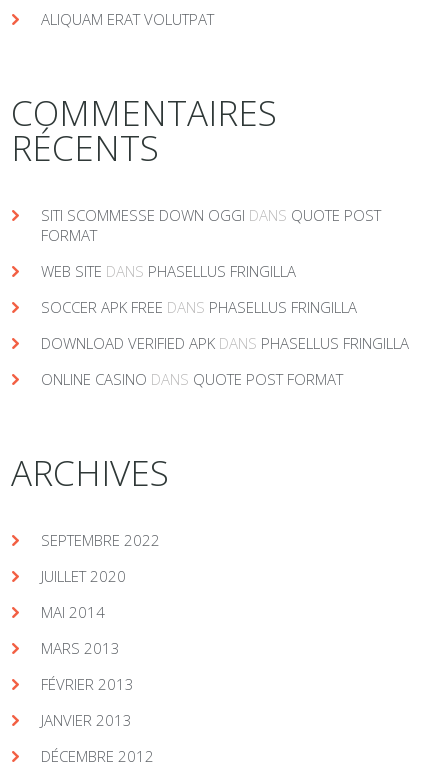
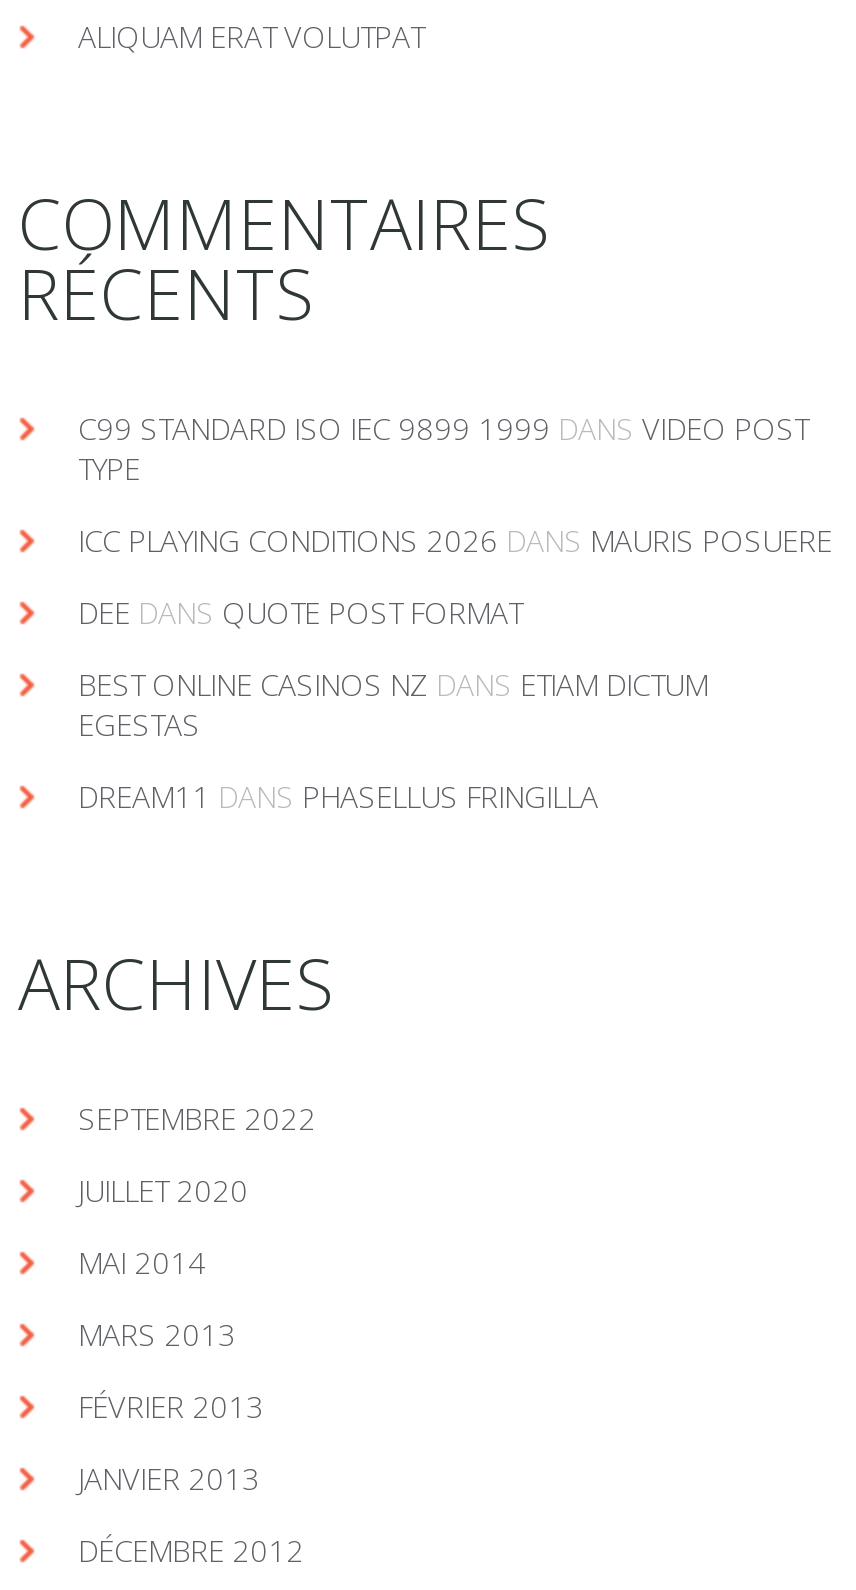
- SITI SCOMMESSE DOWN OGGI DANS QUOTE POST
- FORMAT
+ C99 STANDARD ISO IEC 9899 1999 DANS VIDEO POST
+ TYPE

- WEB SITE DANS PHASELLUS FRINGILLA
+ ICC PLAYING CONDITIONS 2026 DANS MAURIS POSUERE

- SOCCER APK FREE DANS PHASELLUS FRINGILLA
+ DEE DANS QUOTE POST FORMAT

- DOWNLOAD VERIFIED APK DANS PHASELLUS FRINGILLA
+ BEST ONLINE CASINOS NZ DANS ETIAM DICTUM
+ EGESTAS

- ONLINE CASINO DANS QUOTE POST FORMAT
+ DREAM11 DANS PHASELLUS FRINGILLA
